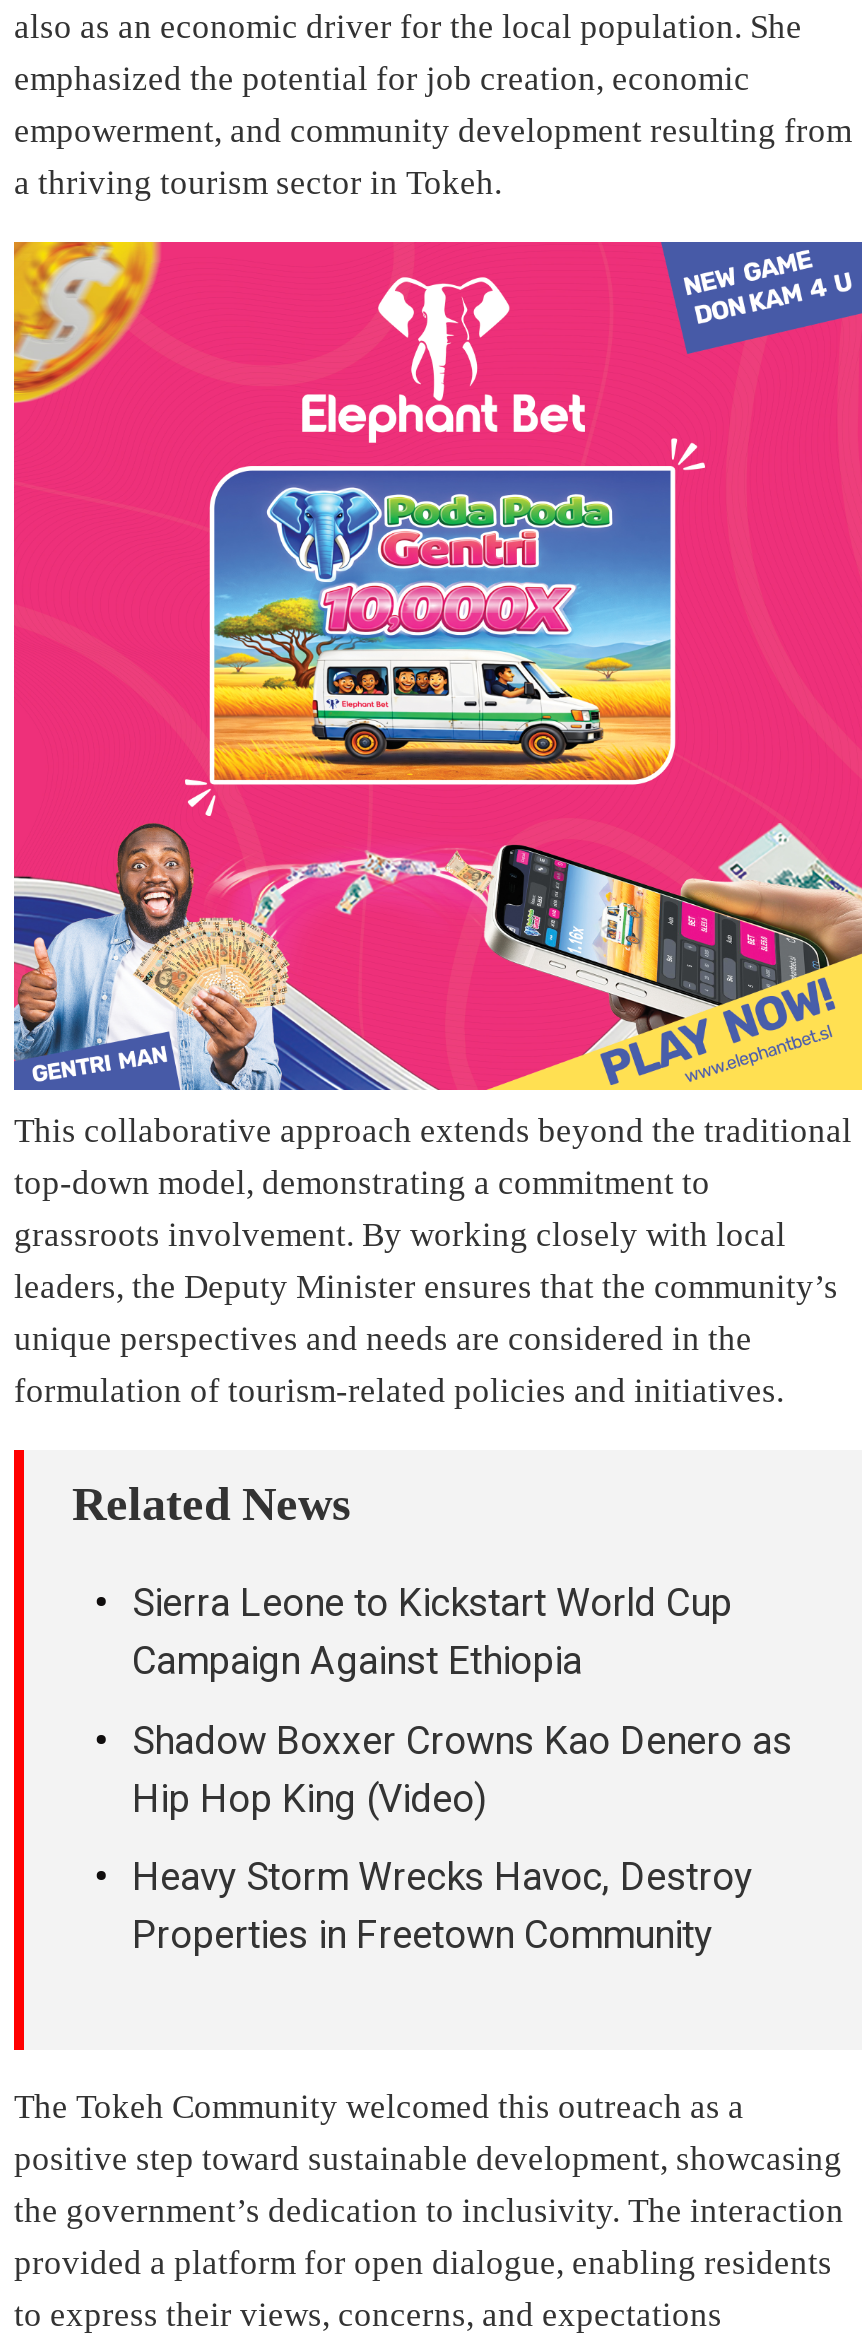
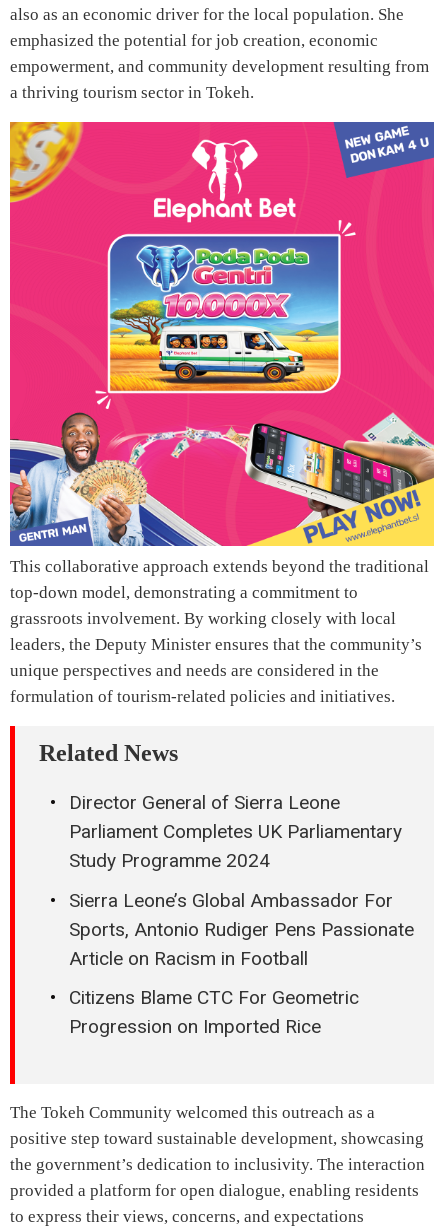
- Sierra Leone to Kickstart World Cup
- Campaign Against Ethiopia
+ Director General of Sierra Leone
+ Parliament Completes UK Parliamentary
+ Study Programme 2024

- Shadow Boxxer Crowns Kao Denero as
- Hip Hop King (Video)
+ Sierra Leone’s Global Ambassador For
+ Sports, Antonio Rudiger Pens Passionate
+ Article on Racism in Football

- Heavy Storm Wrecks Havoc, Destroy
- Properties in Freetown Community
+ Citizens Blame CTC For Geometric
+ Progression on Imported Rice
